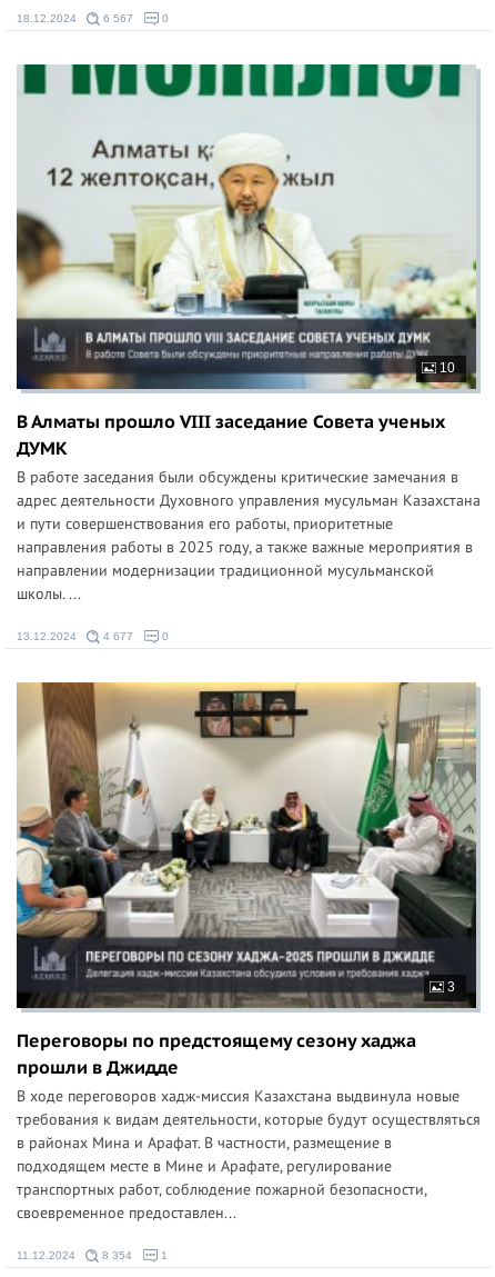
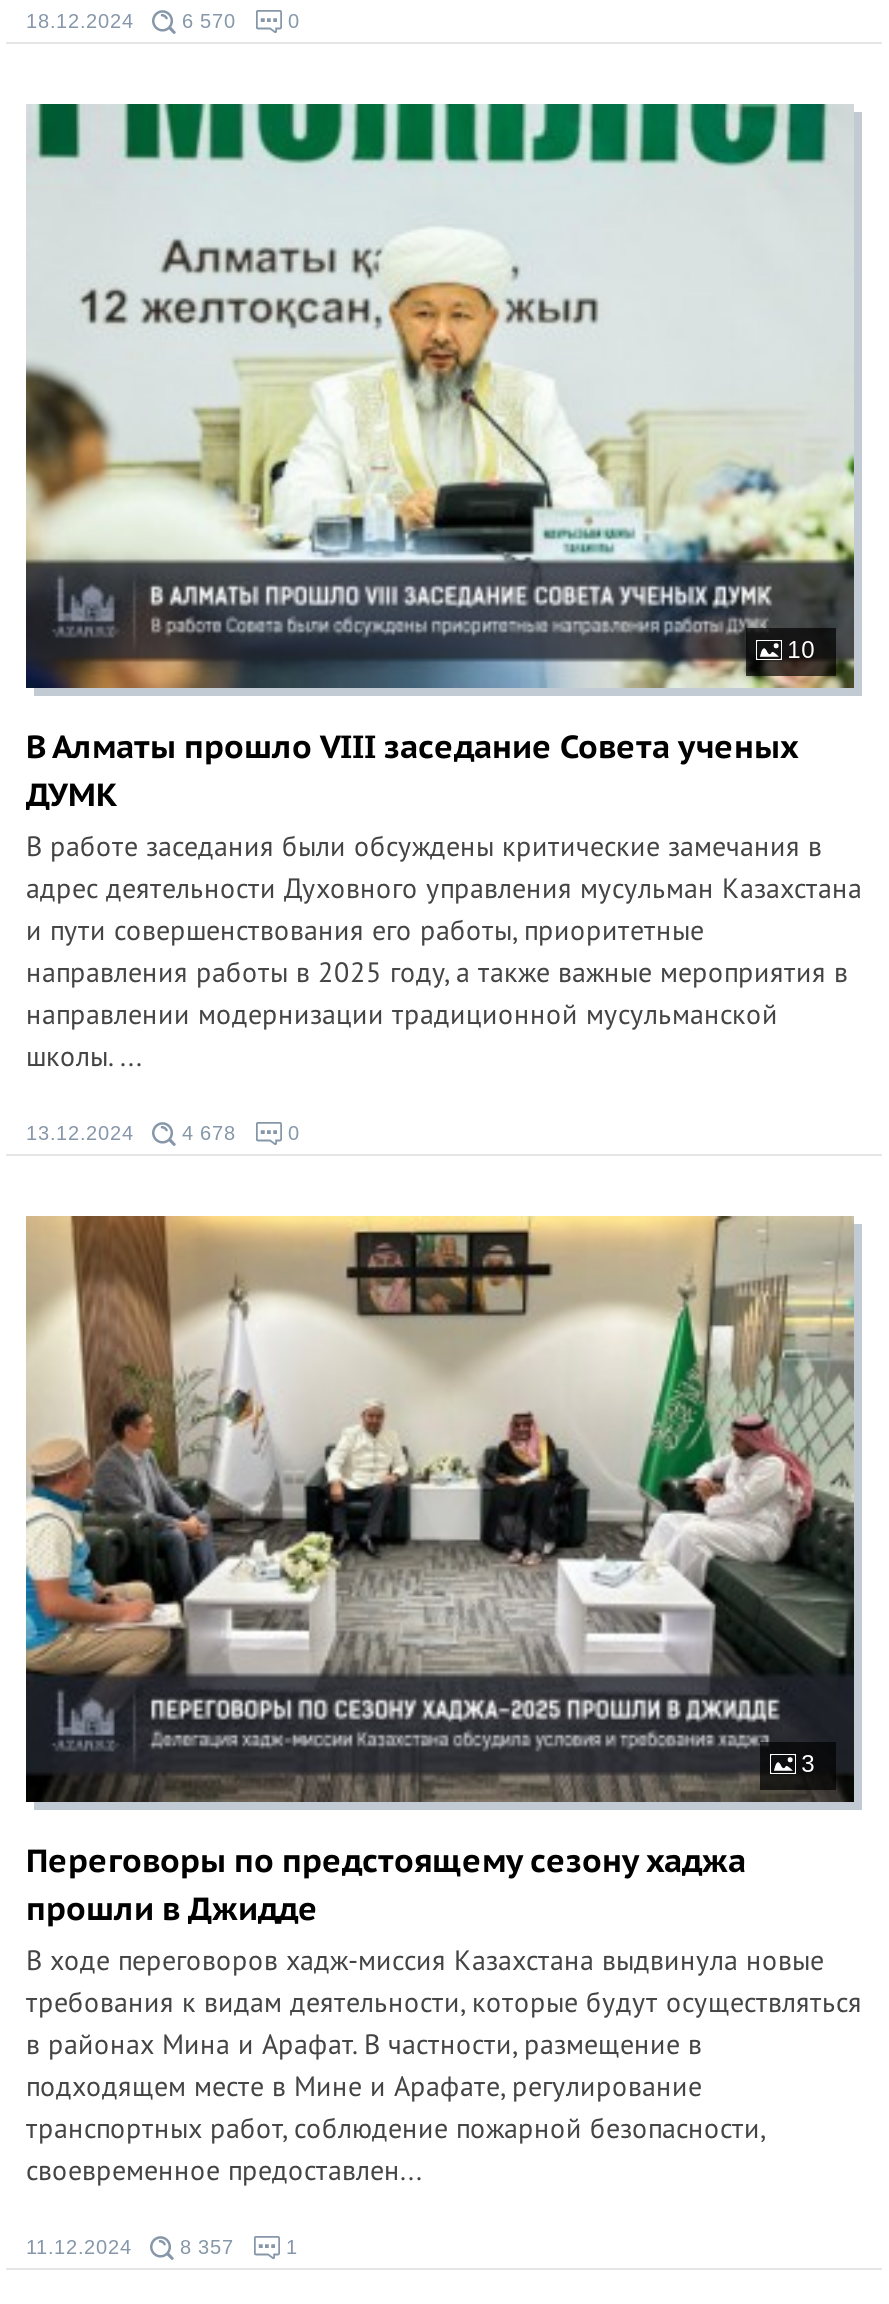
- 18.12.2024 6 567
+ 18.12.2024 6 570

- 13.12.2024 4 677
+ 13.12.2024 4 678

- 11.12.2024 8 354
+ 11.12.2024 8 357
